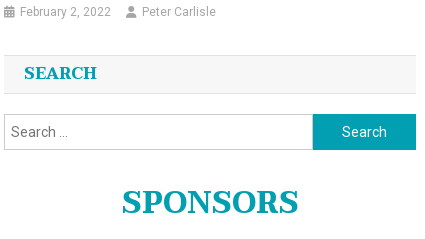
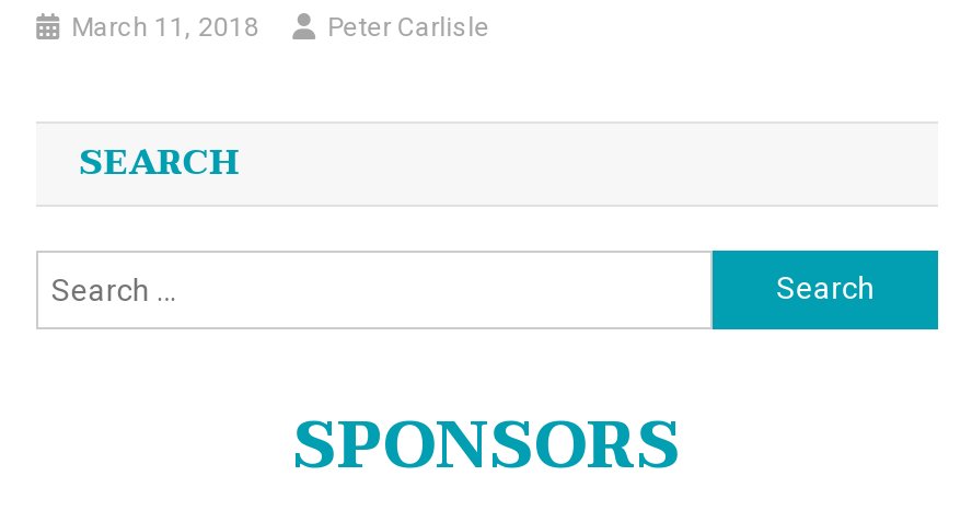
- February 2, 2022
+ March 11, 2018
